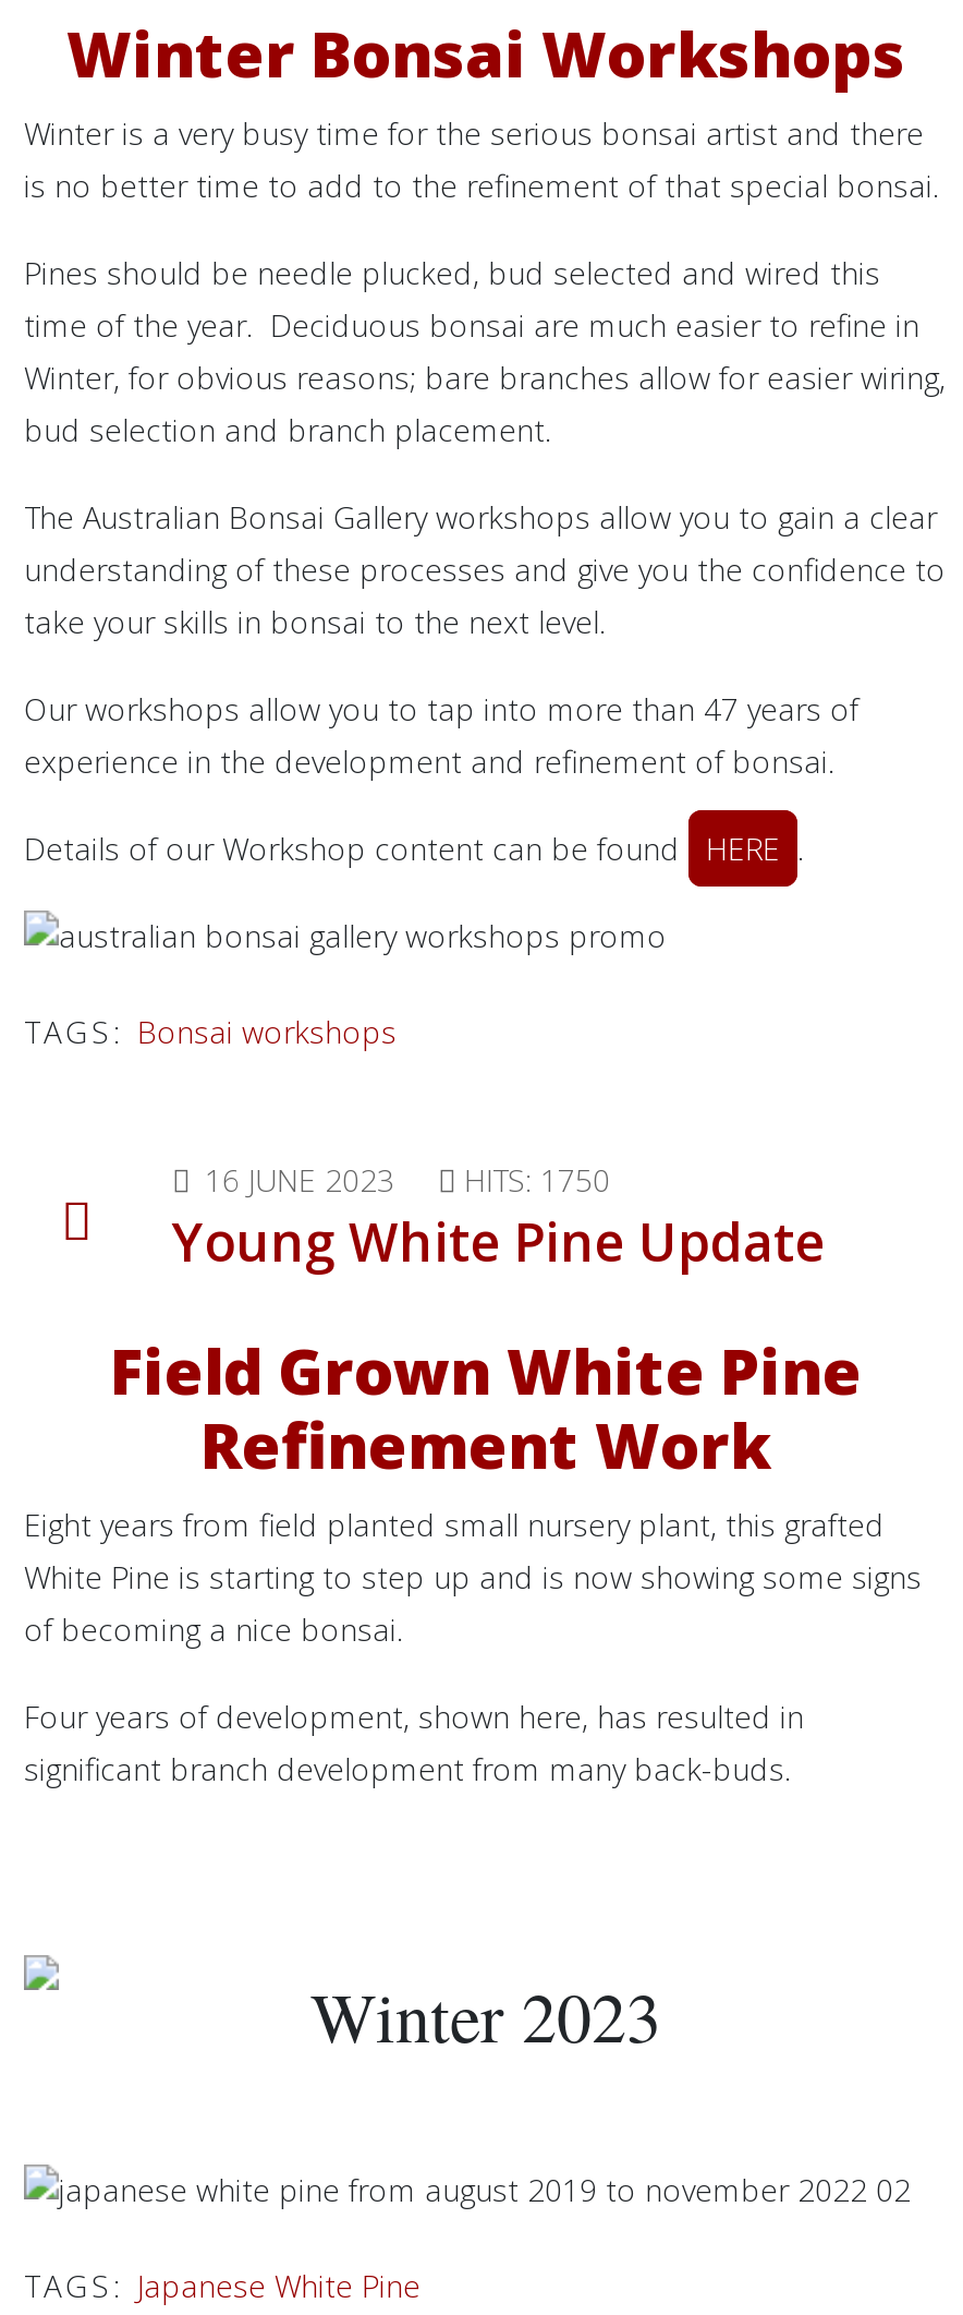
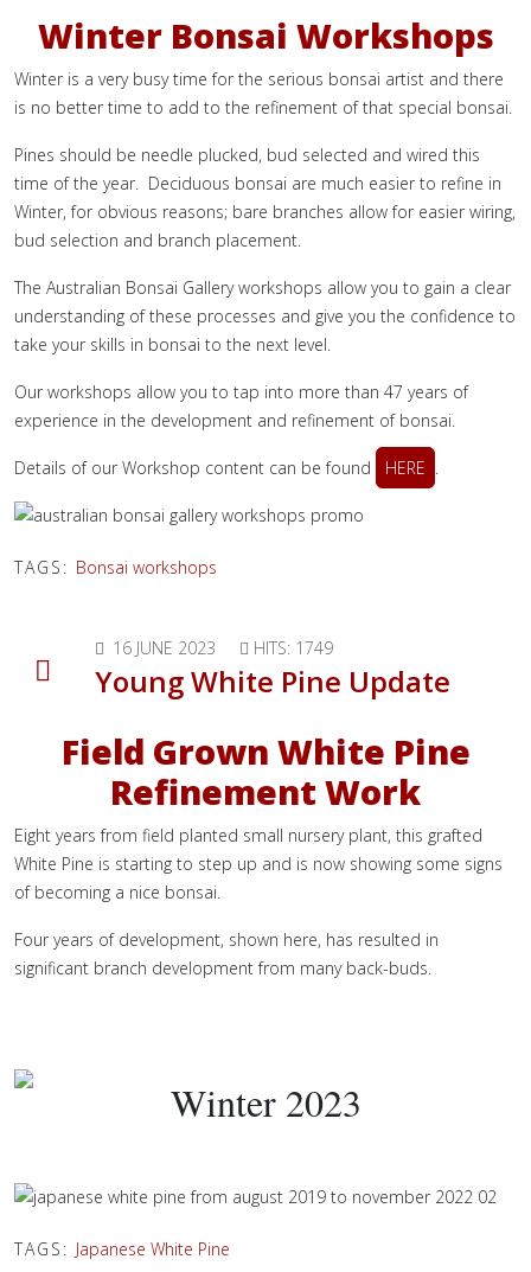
- 16 JUNE 2023 HITS: 1750
+ 16 JUNE 2023 HITS: 1749
